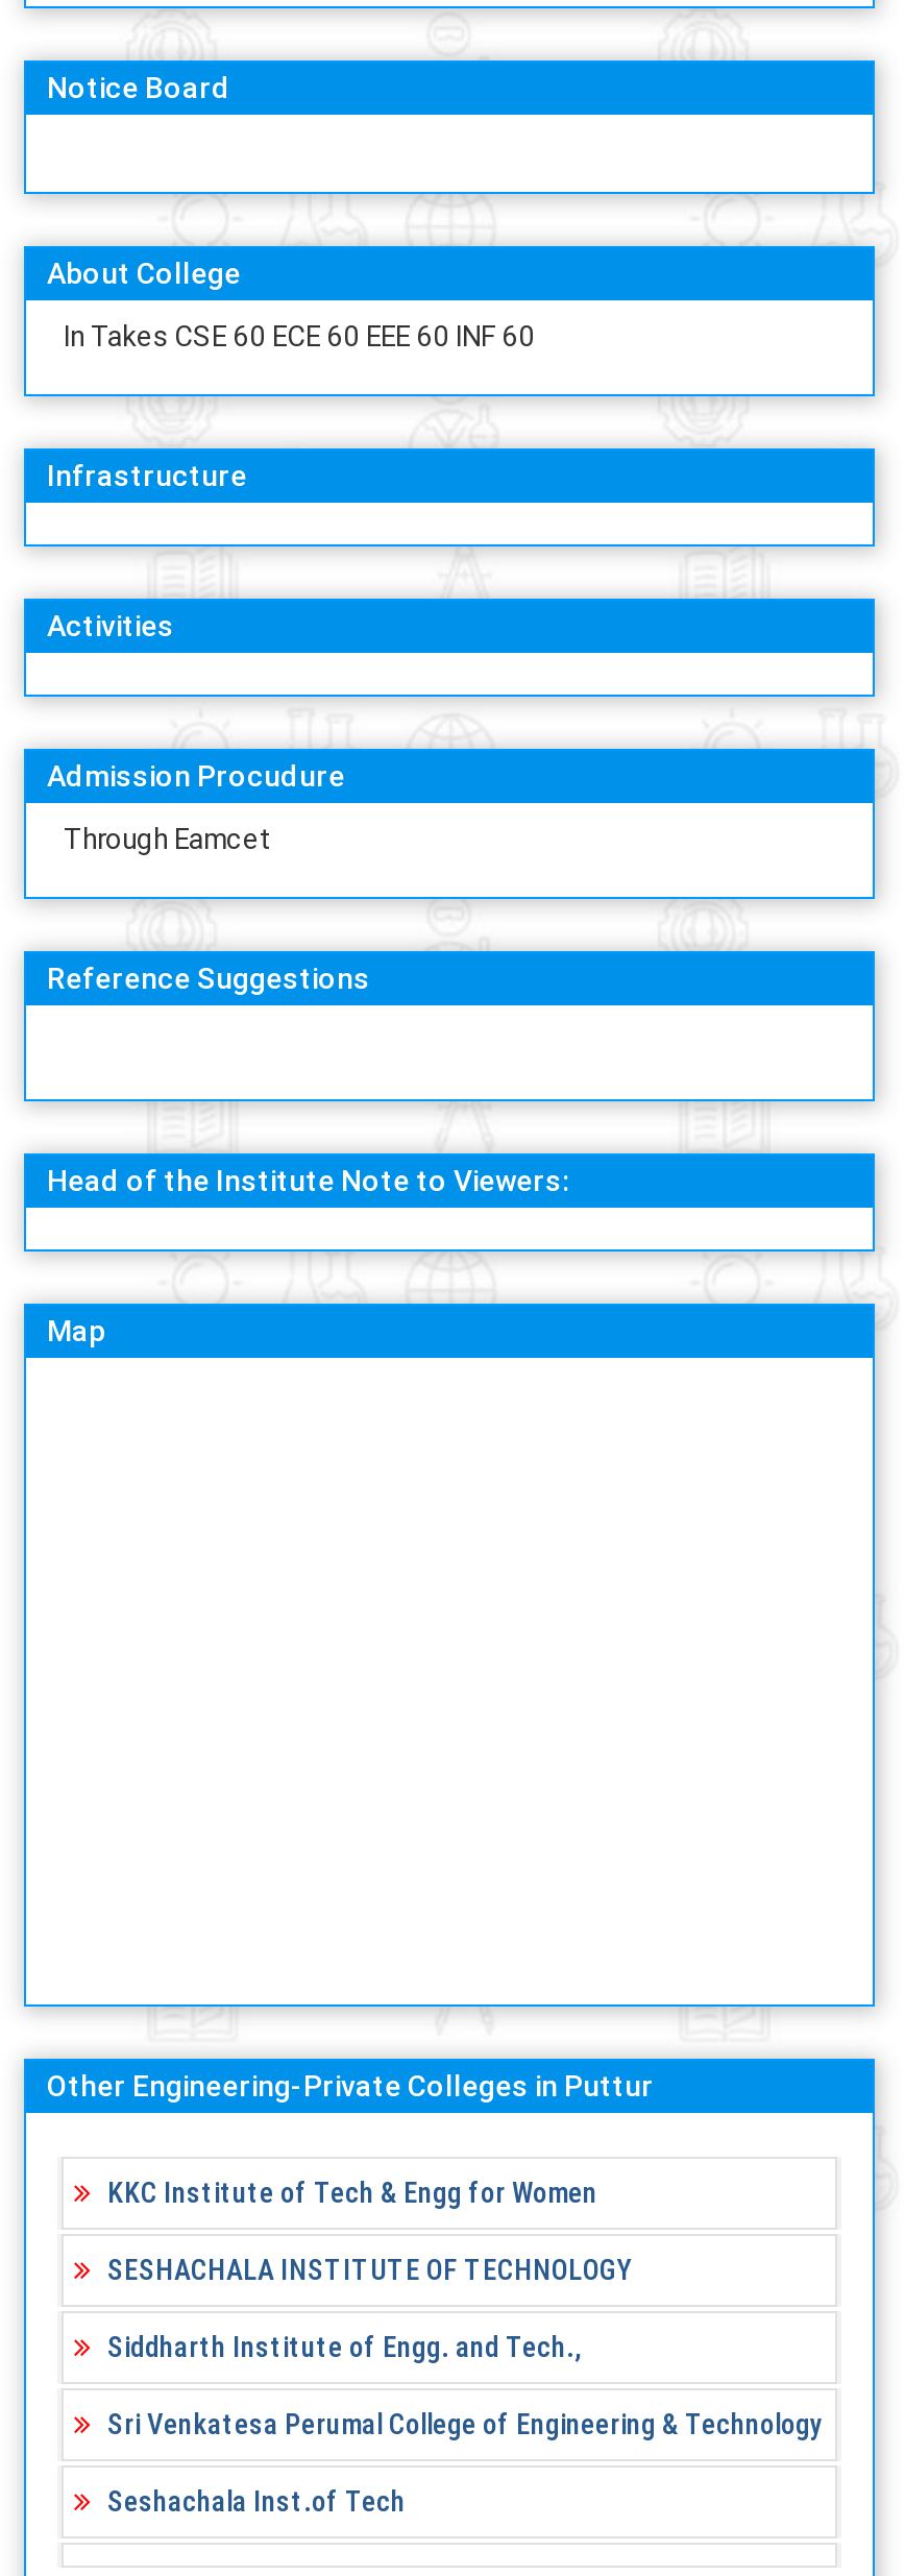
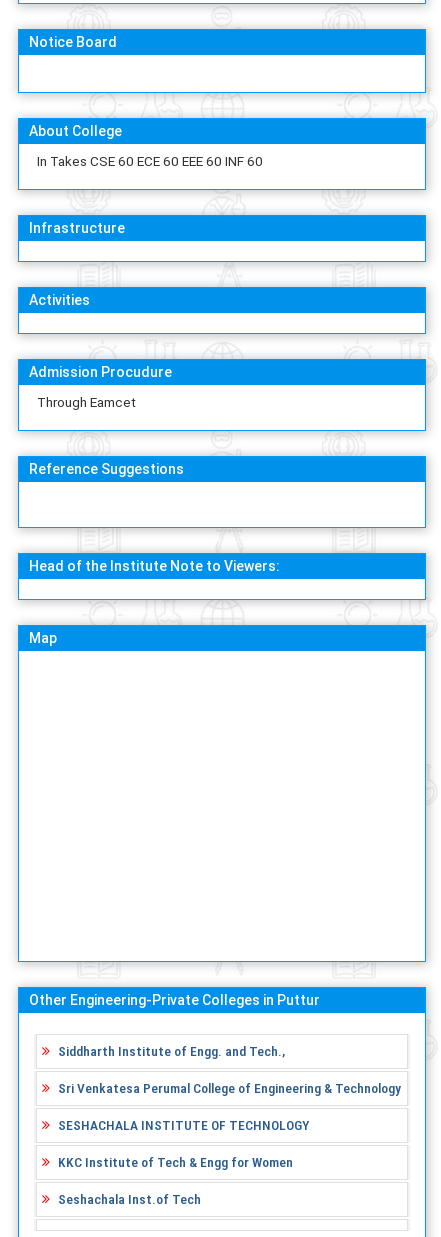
moved down: SESHACHALA INSTITUTE OF TECHNOLOGY | KKC Institute of Tech & Engg for Women

moved up: Siddharth Institute of Engg. and Tech., | Sri Venkatesa Perumal College of Engineering & Technology
